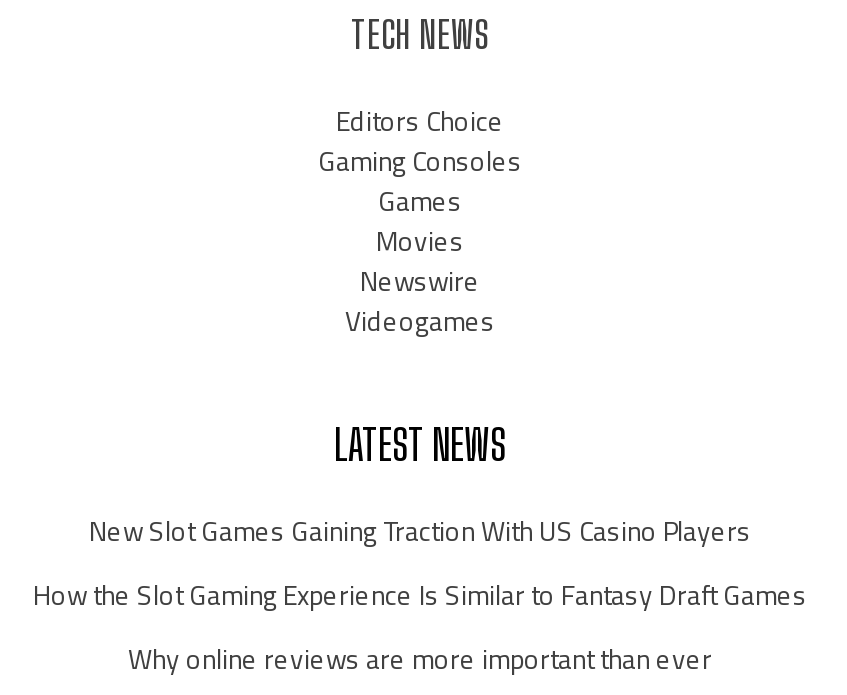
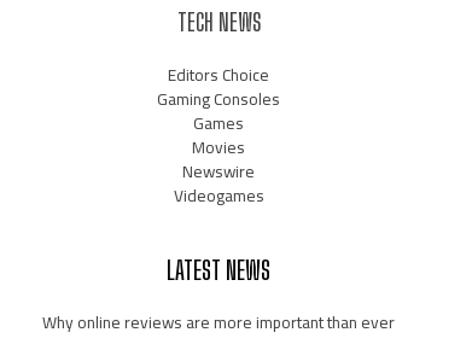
- New Slot Games Gaining Traction With US Casino Players
- How the Slot Gaming Experience Is Similar to Fantasy Draft Games
